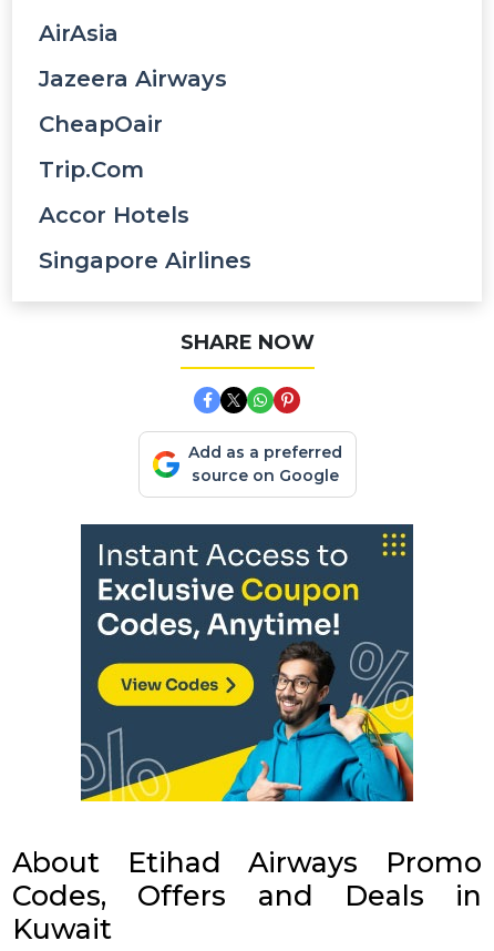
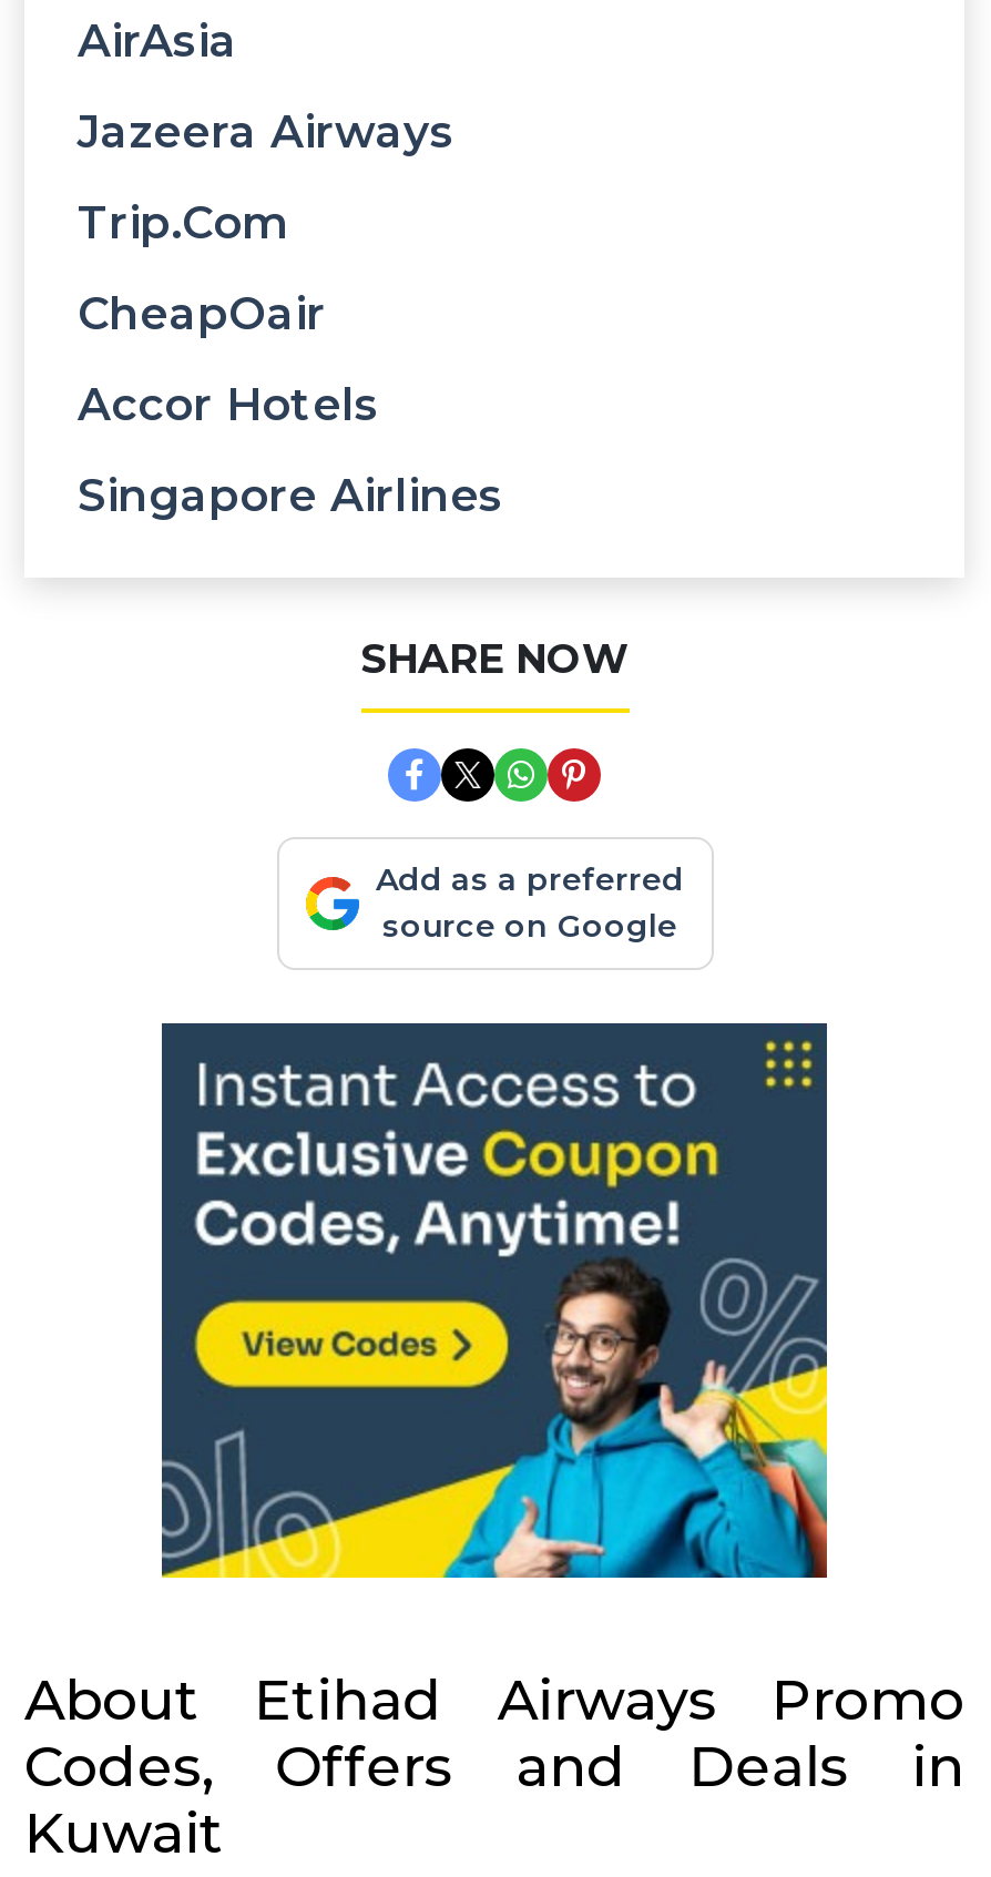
moved down: CheapOair

moved up: Trip.com
